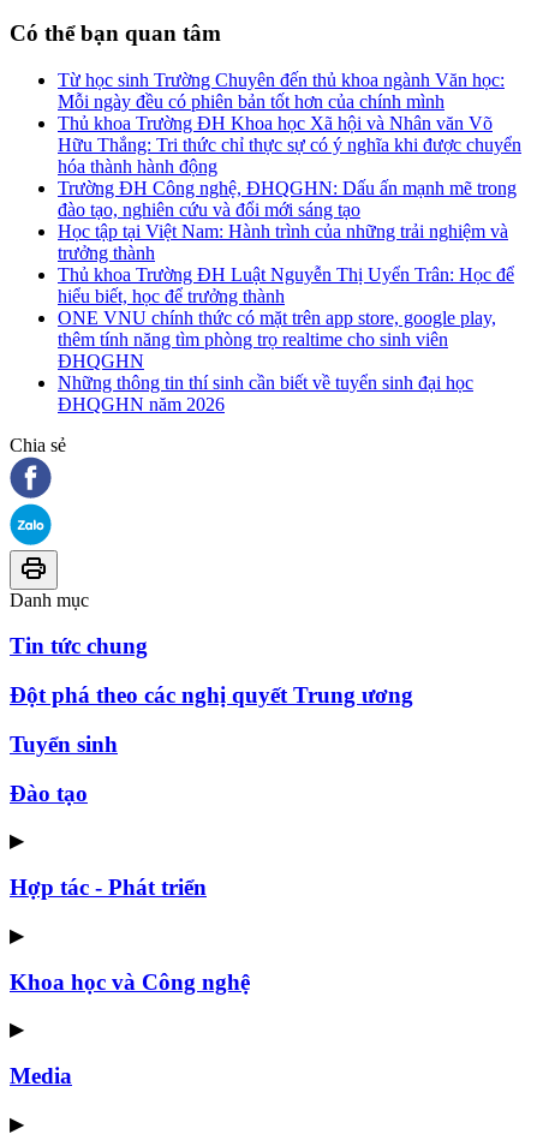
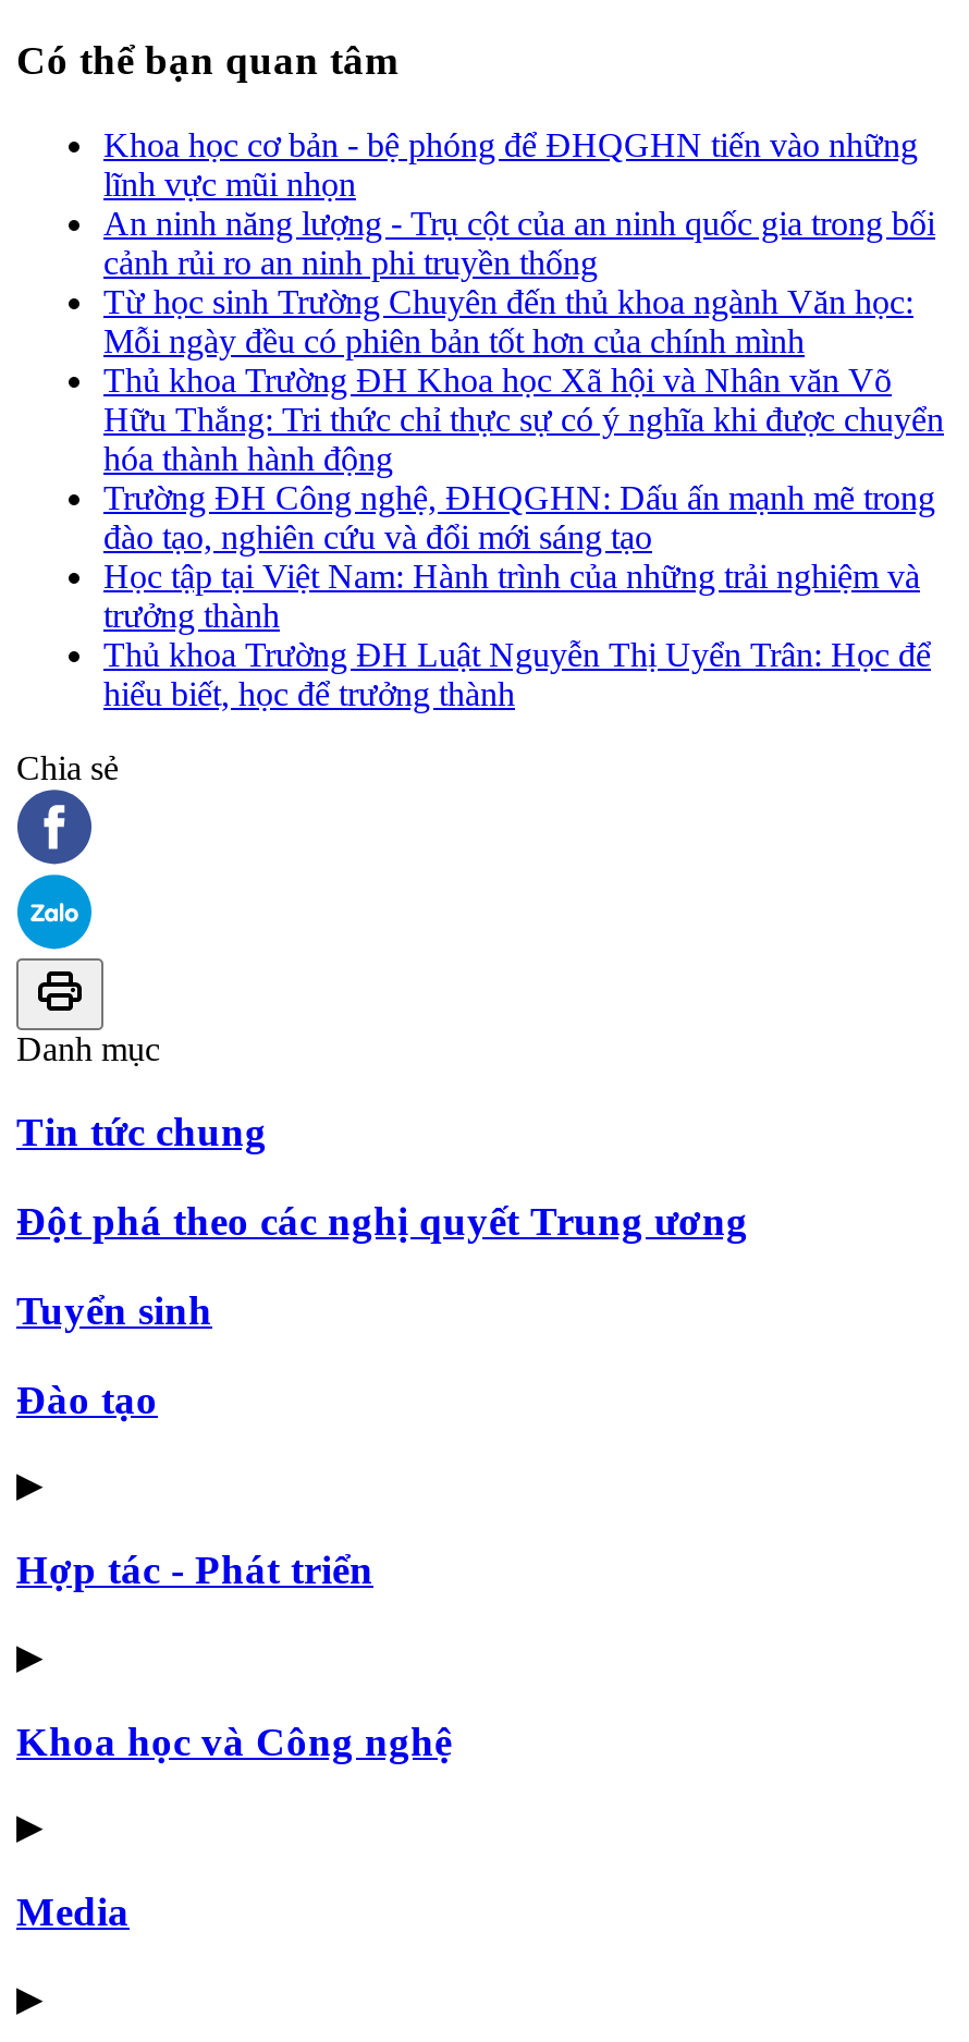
+ Khoa học cơ bản - bệ phóng để ĐHQGHN tiến vào những
+ lĩnh vực mũi nhọn
+ An ninh năng lượng - Trụ cột của an ninh quốc gia trong bối
+ cảnh rủi ro an ninh phi truyền thống

moved down: Từ học sinh Trường Chuyên đến thủ khoa ngành Văn học: | Mỗi ngày đều có phiên bản tốt hơn của chính mình | Thủ khoa Trường ĐH Khoa học Xã hội và Nhân văn Võ | ... | Thủ khoa Trường ĐH Luật Nguyễn Thị Uyển Trân: Học để | hiểu biết, học để trưởng thành

- ONE VNU chính thức có mặt trên app store, google play,
- thêm tính năng tìm phòng trọ realtime cho sinh viên
- ĐHQGHN
- Những thông tin thí sinh cần biết về tuyển sinh đại học
- ĐHQGHN năm 2026
